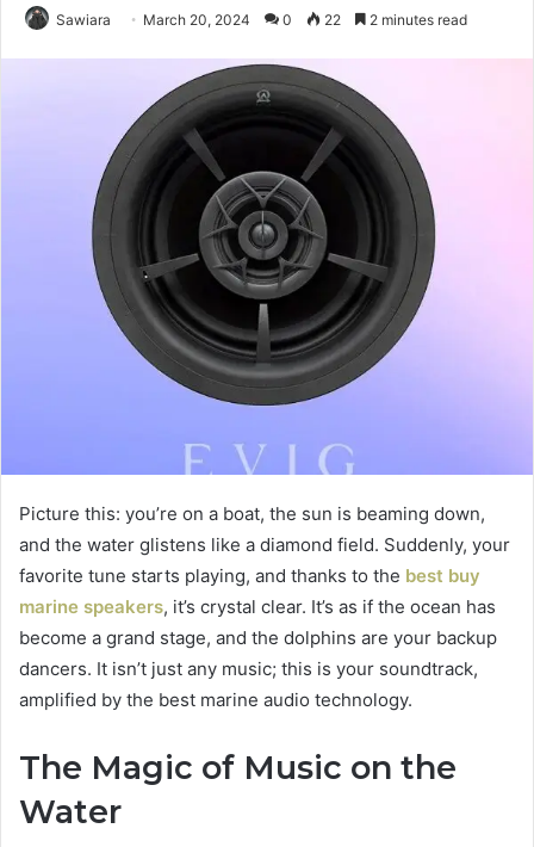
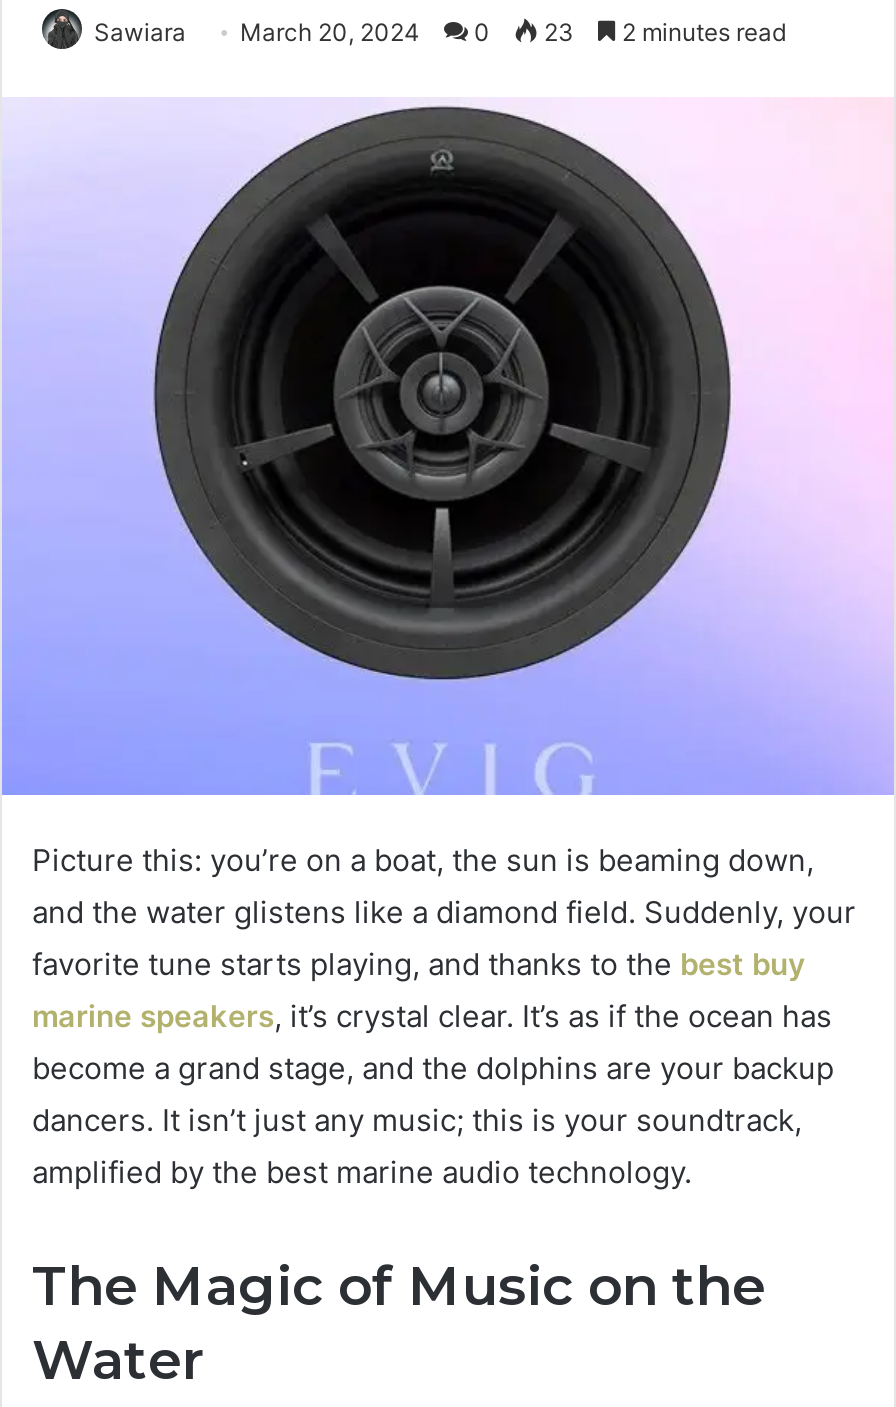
- Sawiara March 20, 2024 0 22 2 minutes read
+ Sawiara March 20, 2024 0 23 2 minutes read
